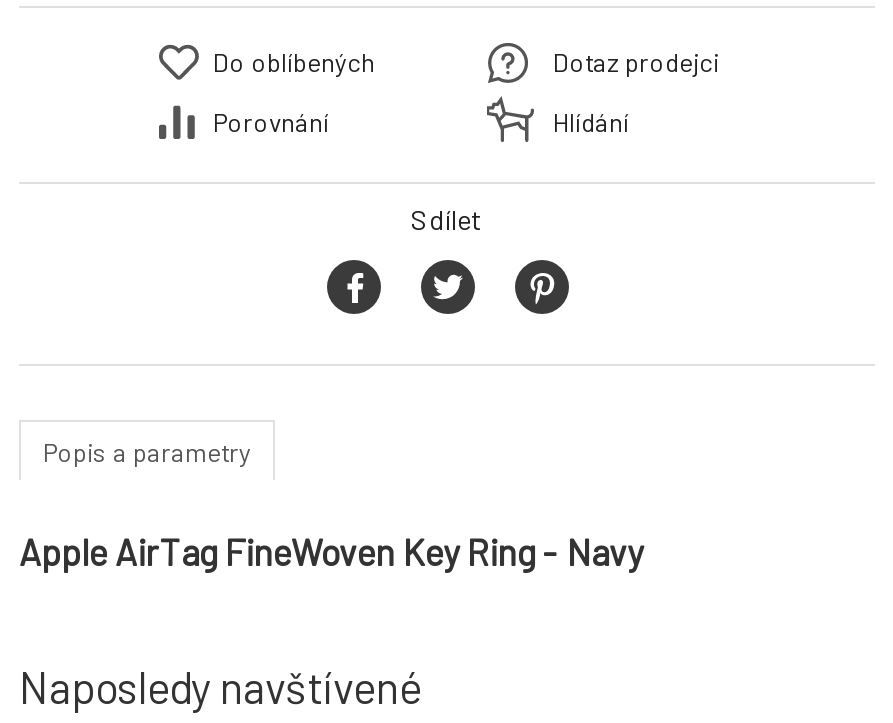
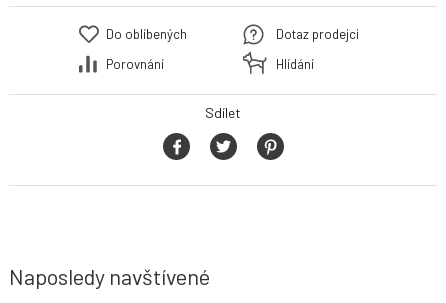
- Popis a parametry
- Apple AirTag FineWoven Key Ring - Navy
